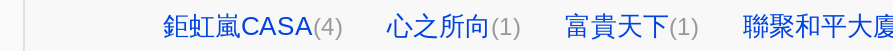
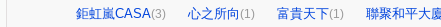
- 鉅虹嵐CASA(4)
+ 鉅虹嵐CASA(3)
